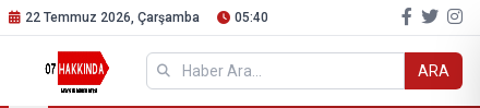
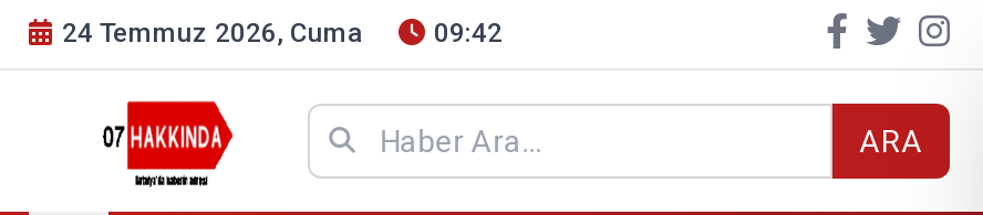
- 22 Temmuz 2026, Çarşamba
+ 24 Temmuz 2026, Cuma

- 05:40
+ 09:42
